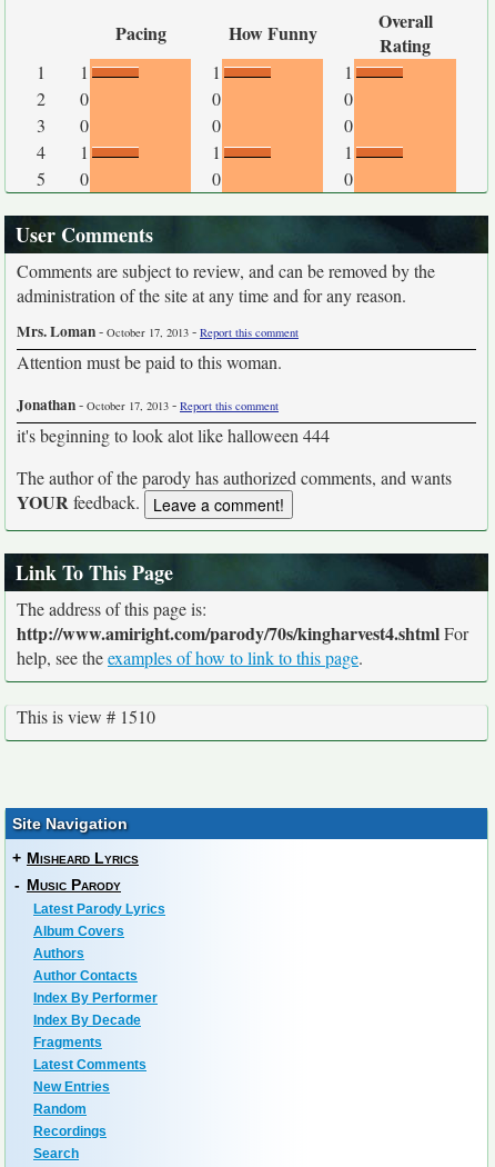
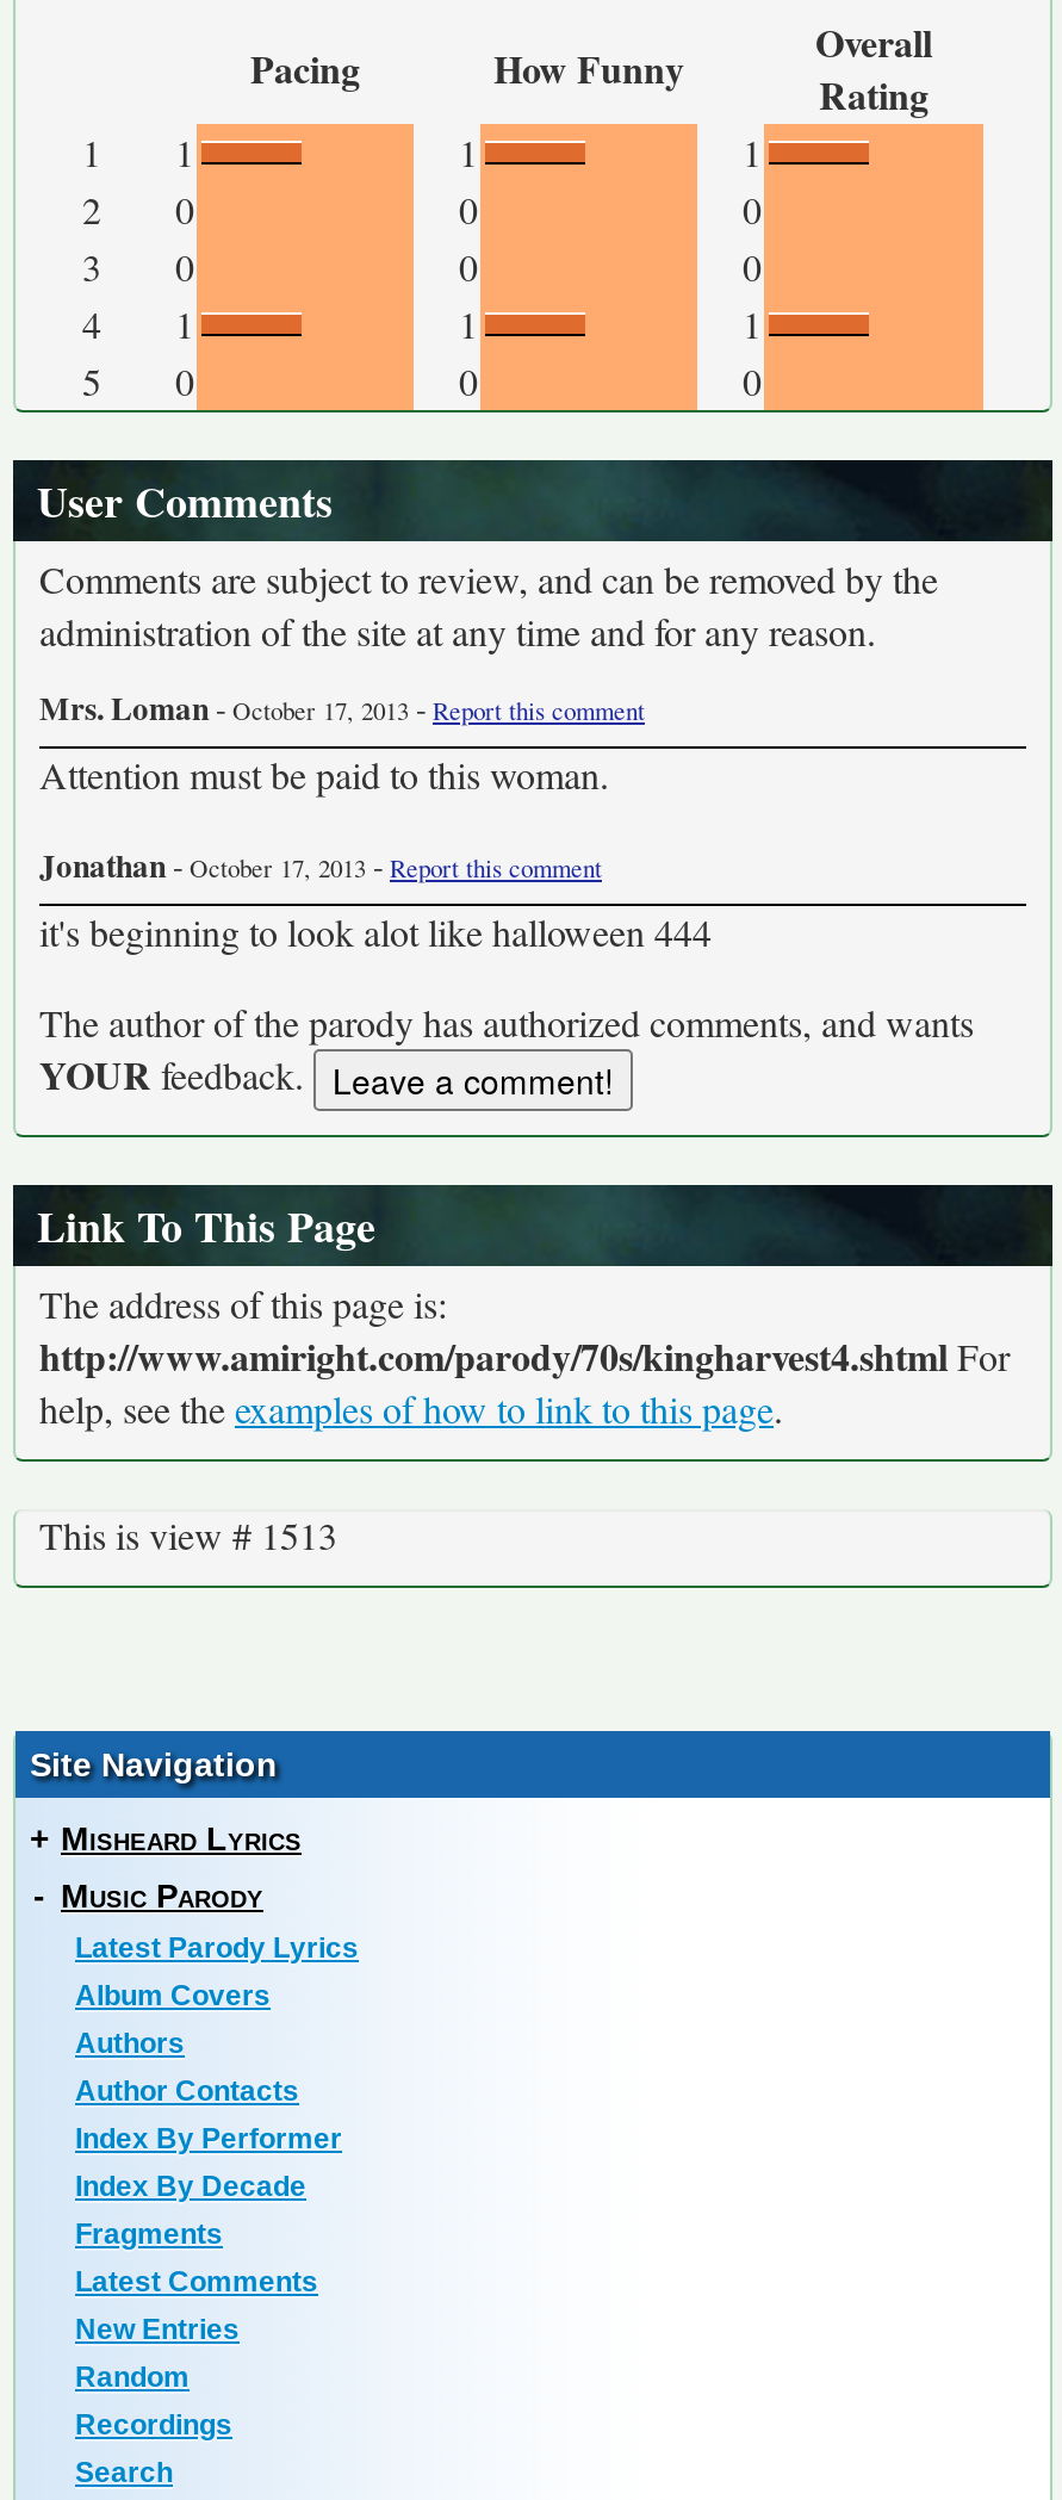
- This is view # 1510
+ This is view # 1513
